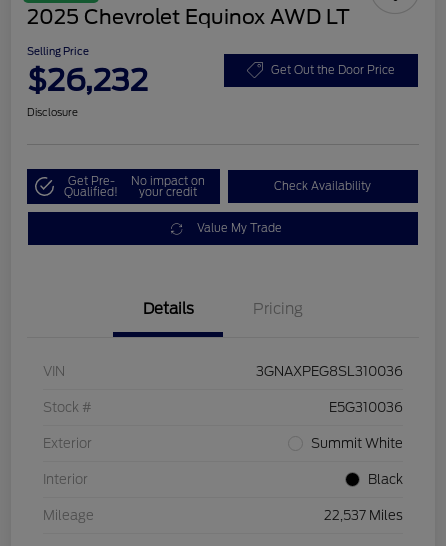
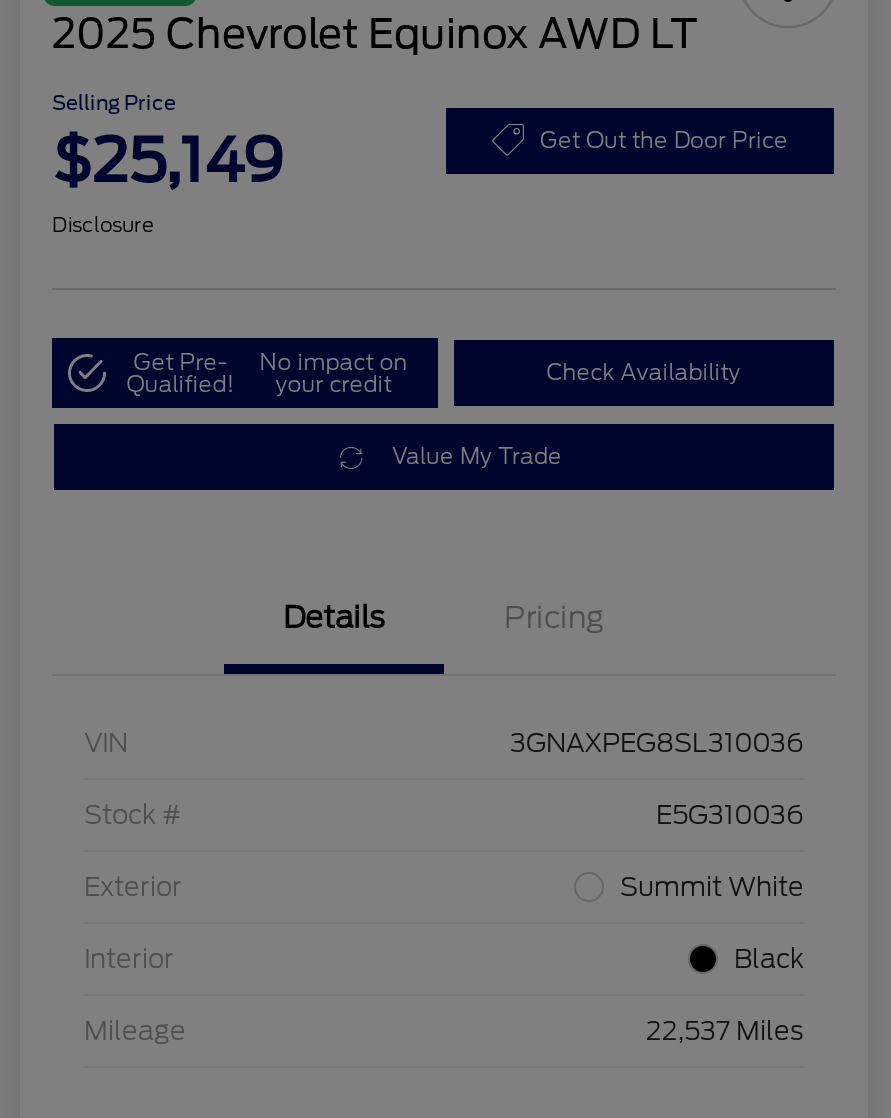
- $26,232
+ $25,149
